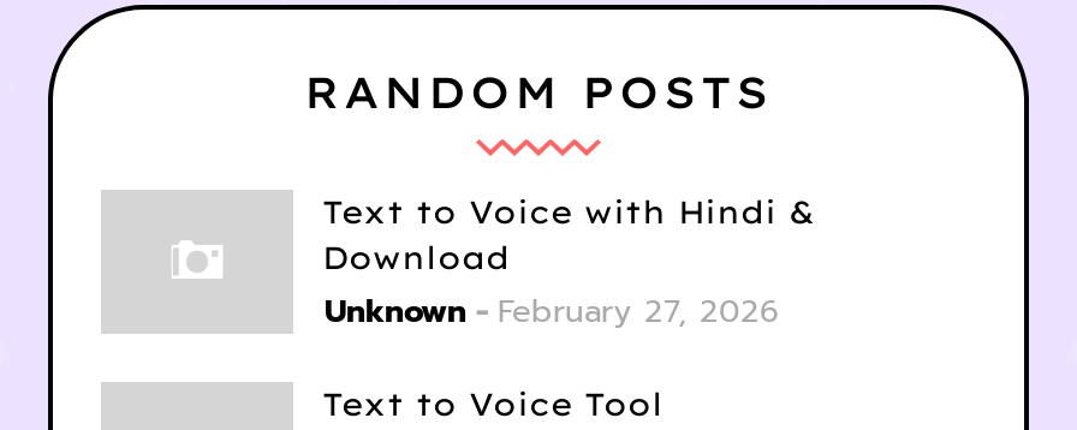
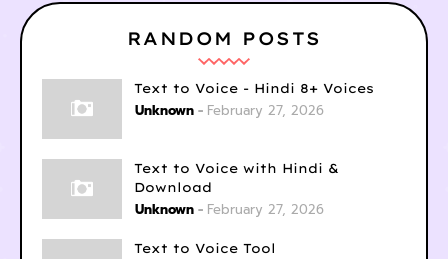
+ Text to Voice - Hindi 8+ Voices
+ Unknown
+ February 27, 2026
